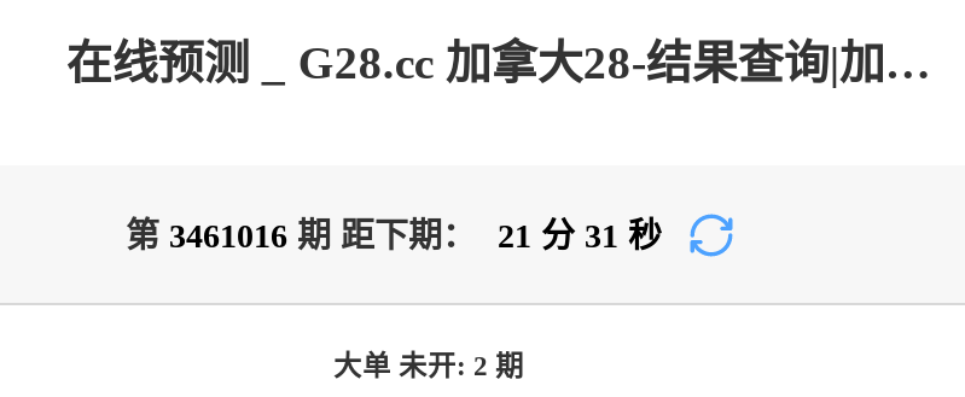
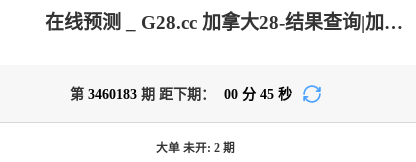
- 第3461016期 距下期： 21分 31秒
+ 第3460183期 距下期： 00分 45秒
